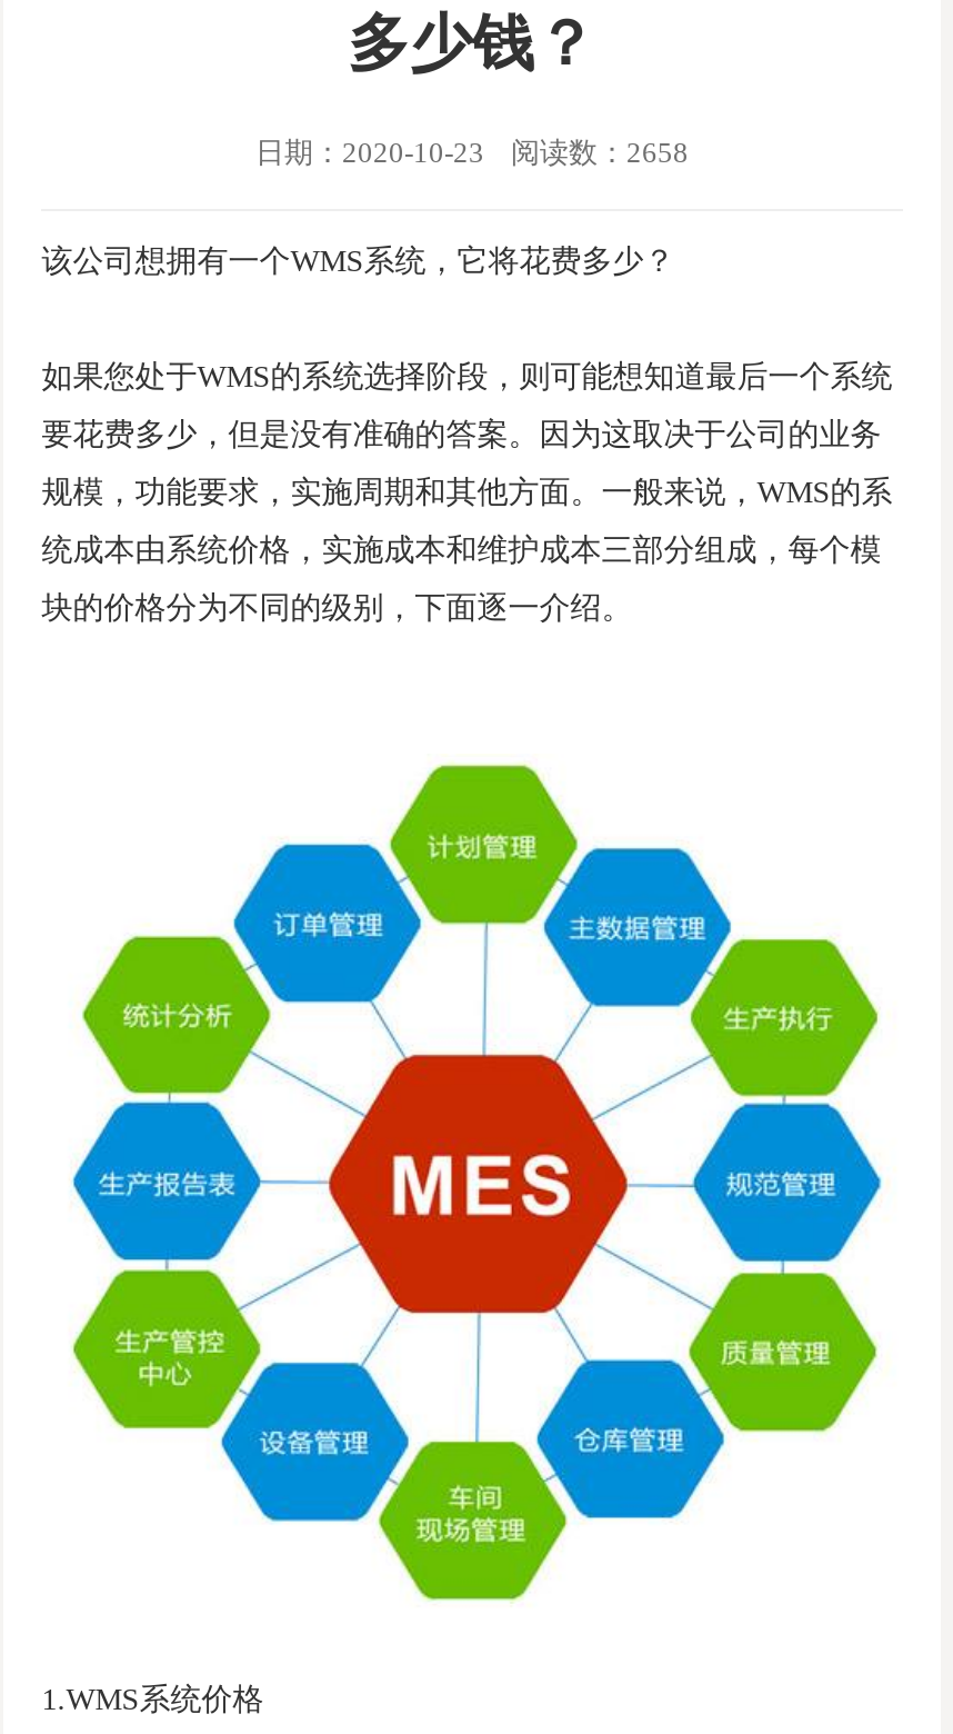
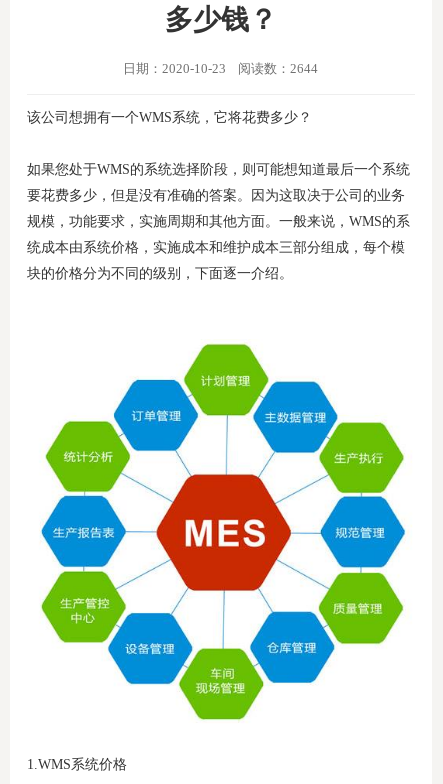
- 日期：2020-10-23 阅读数：2658
+ 日期：2020-10-23 阅读数：2644
